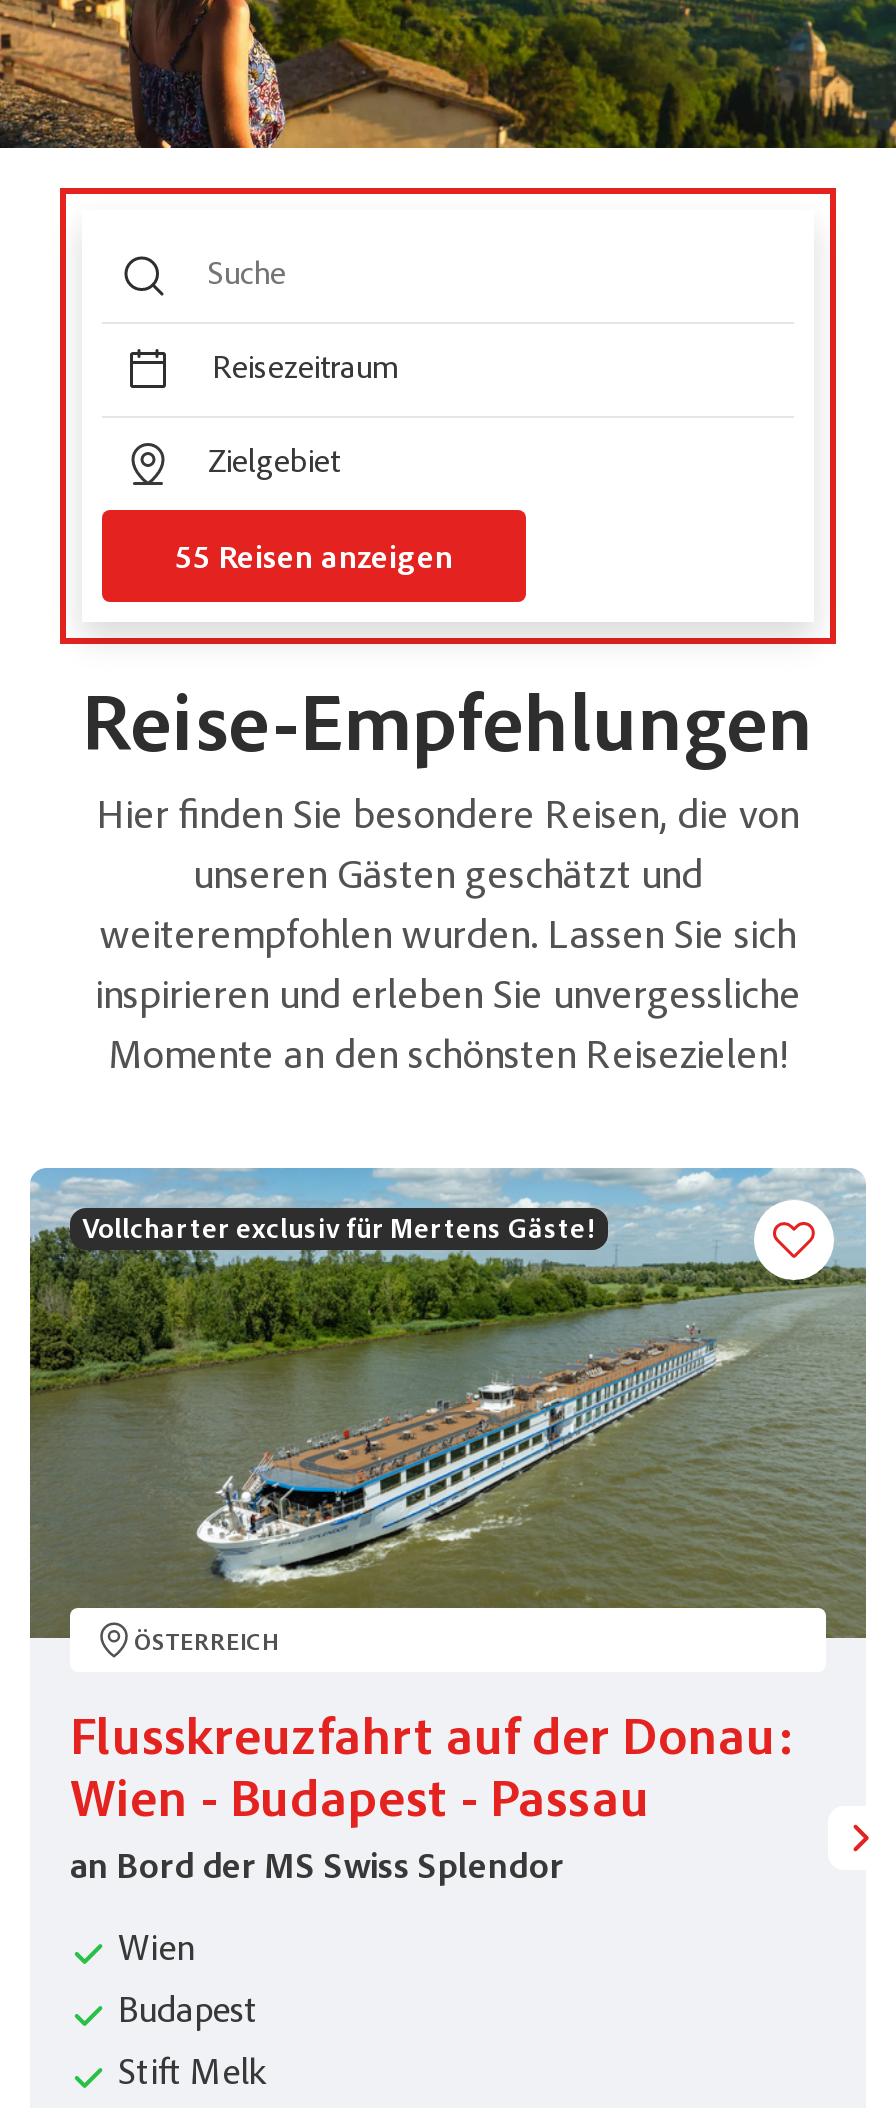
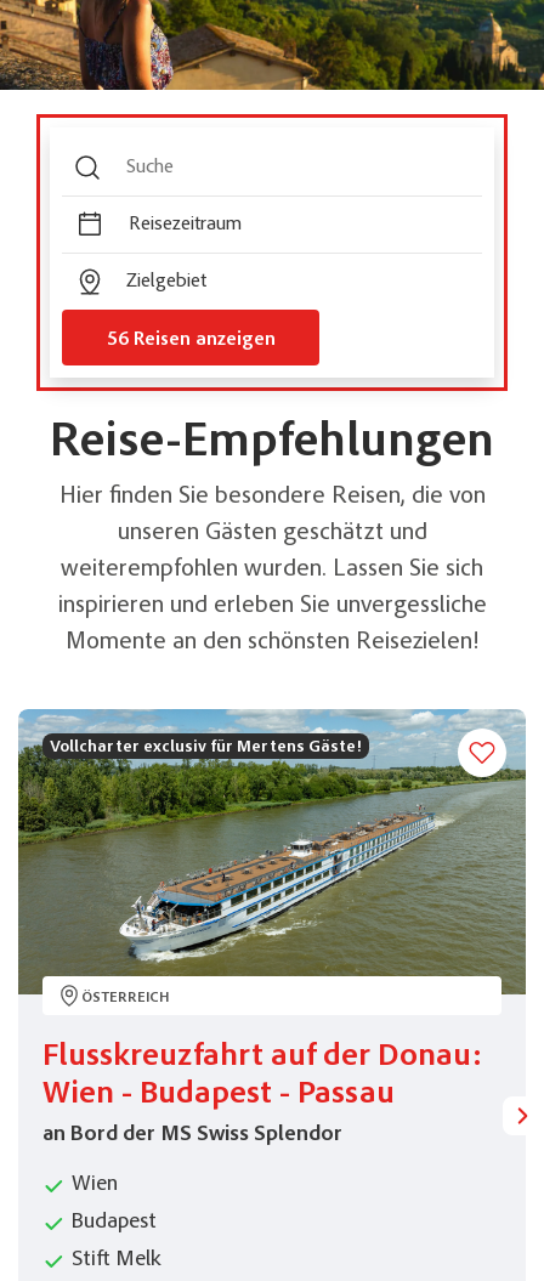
- 55 Reisen anzeigen
+ 56 Reisen anzeigen
